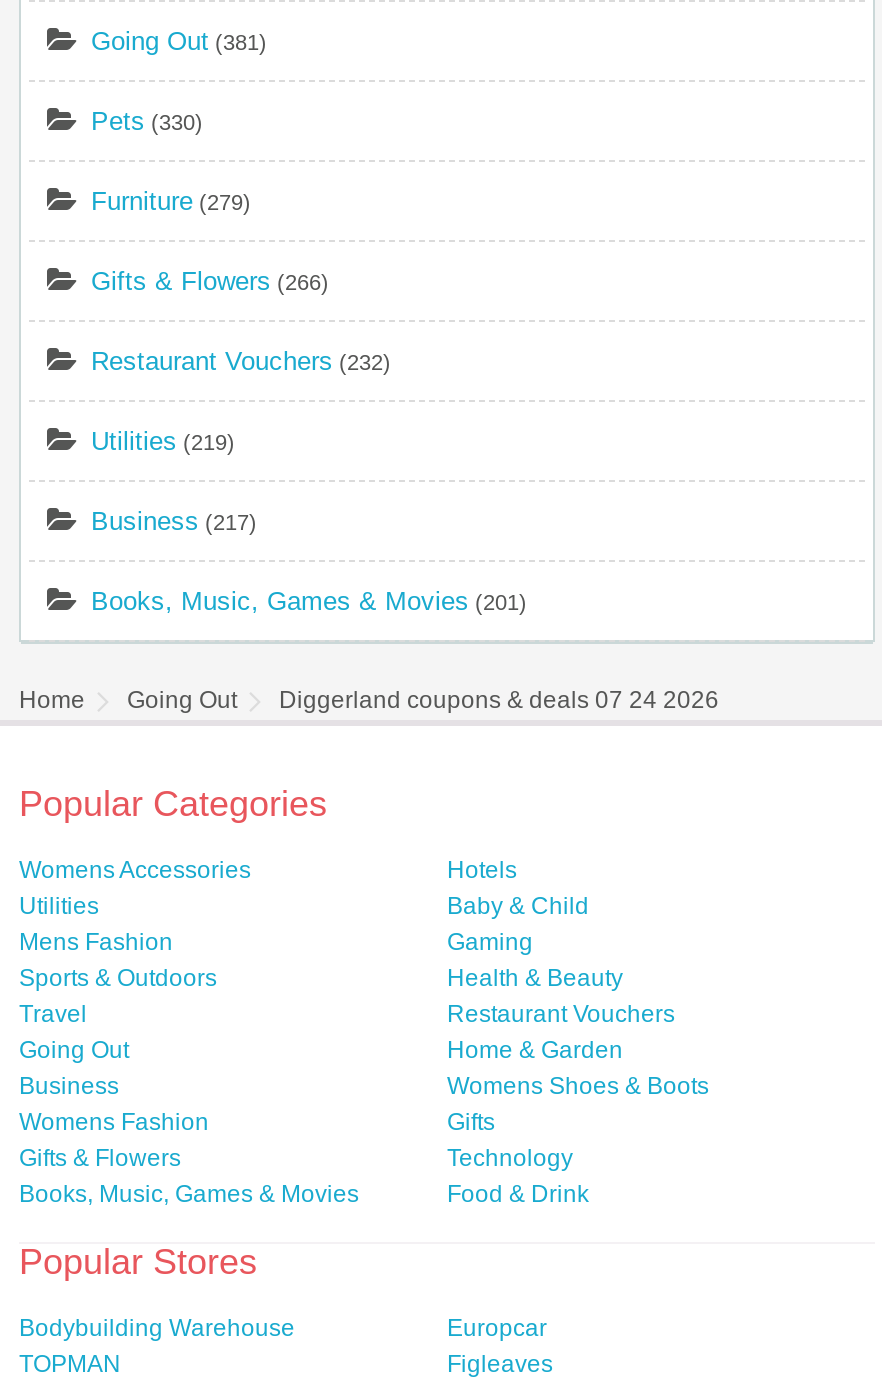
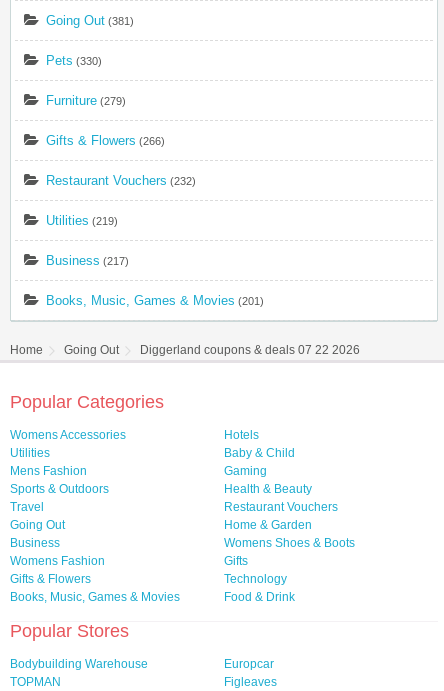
- Diggerland coupons & deals 07 24 2026
+ Diggerland coupons & deals 07 22 2026
